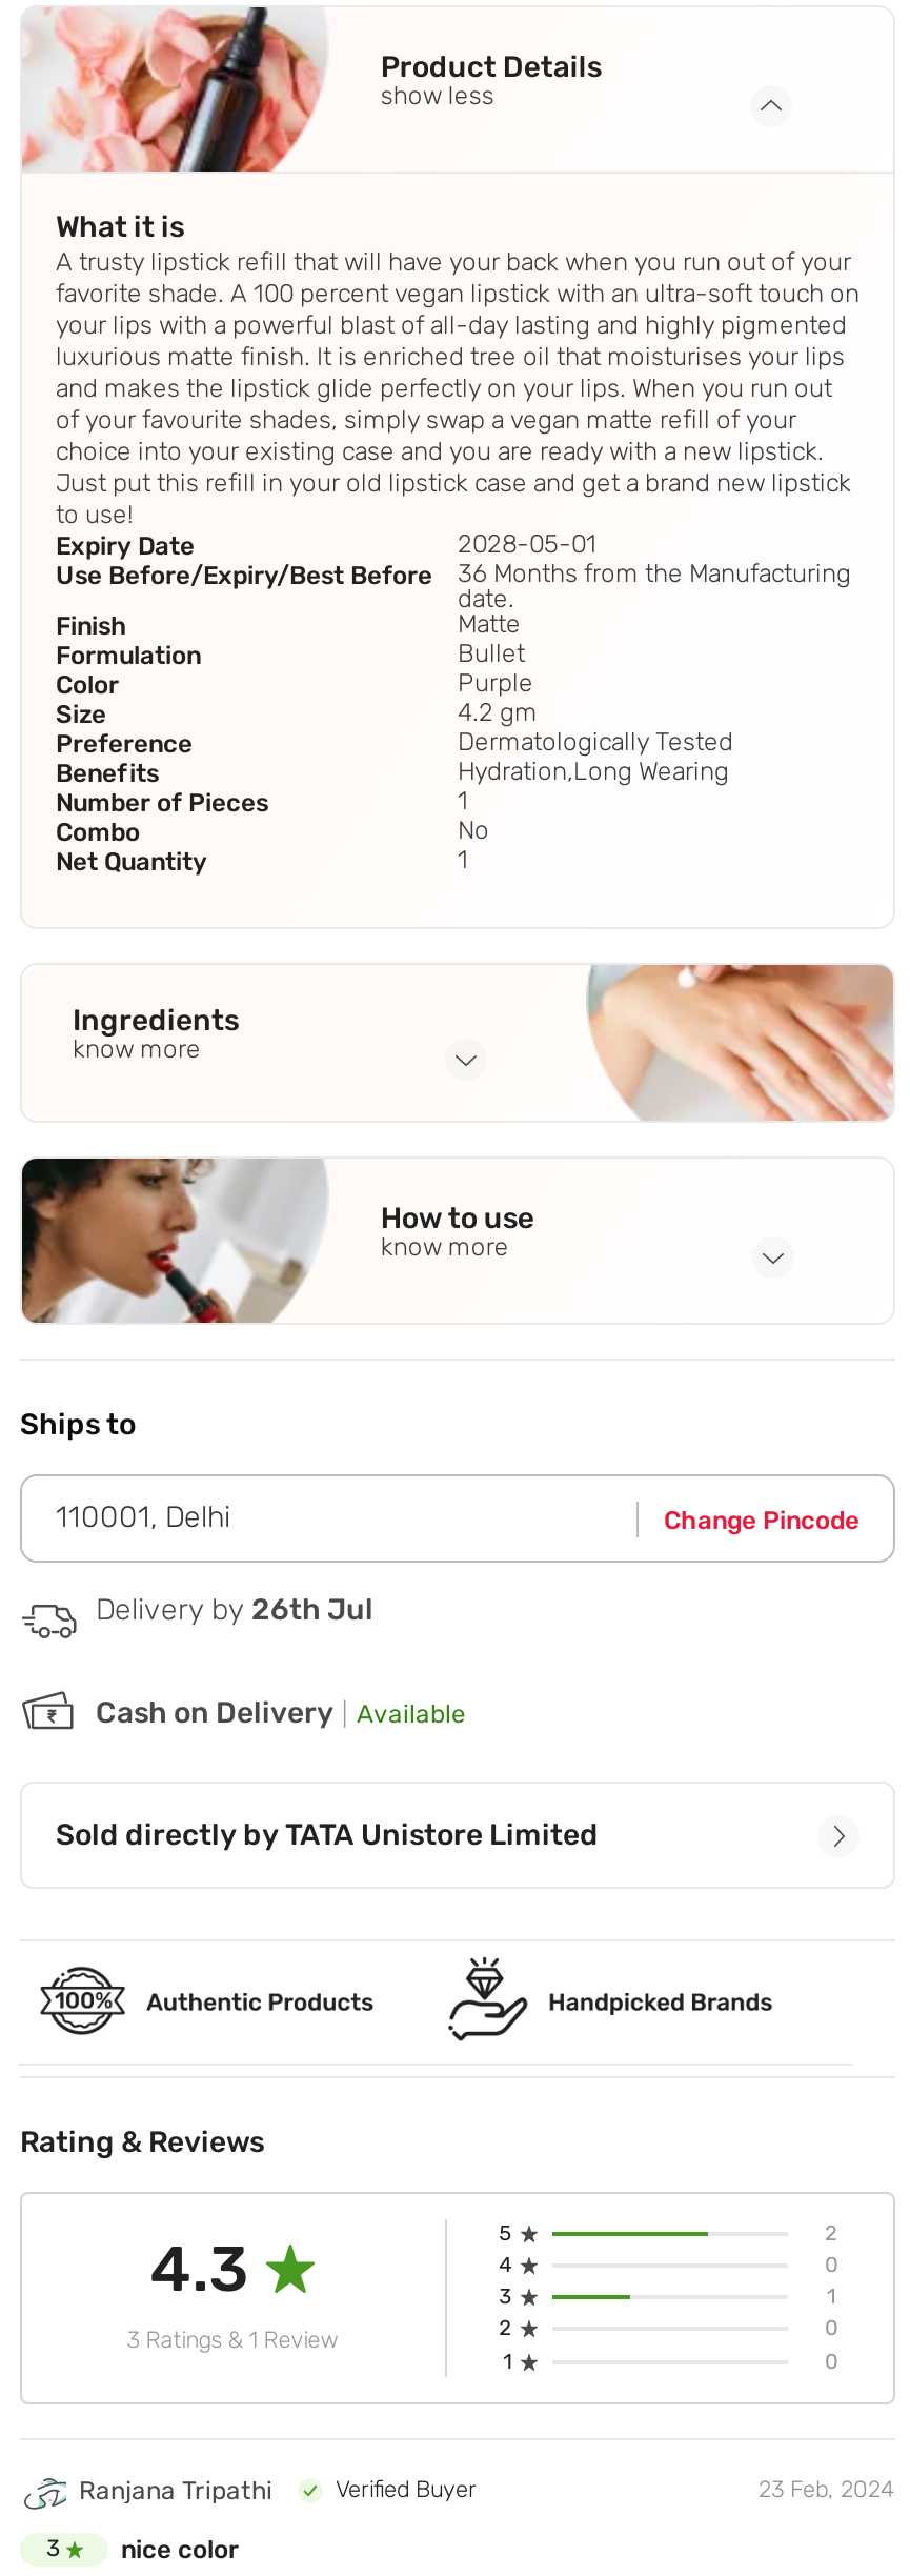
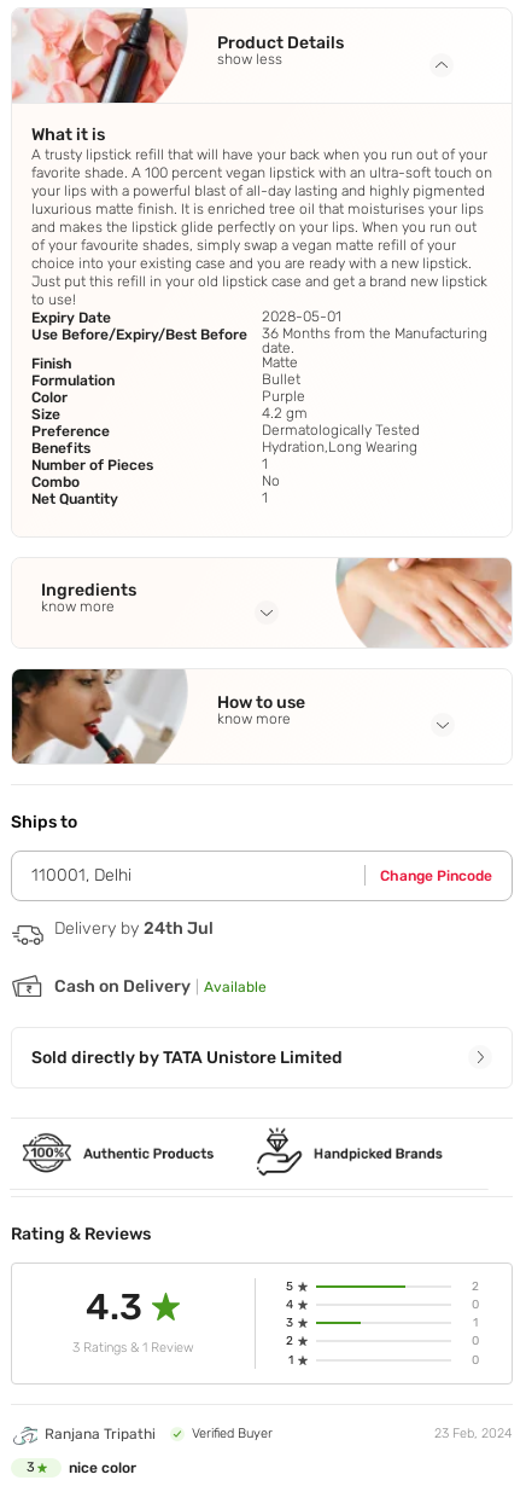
- Delivery by 26th Jul
+ Delivery by 24th Jul
